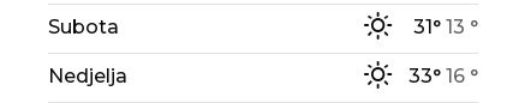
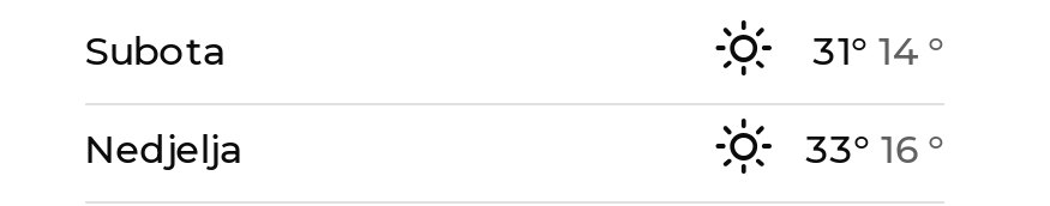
- 31° 13 °
+ 31° 14 °
